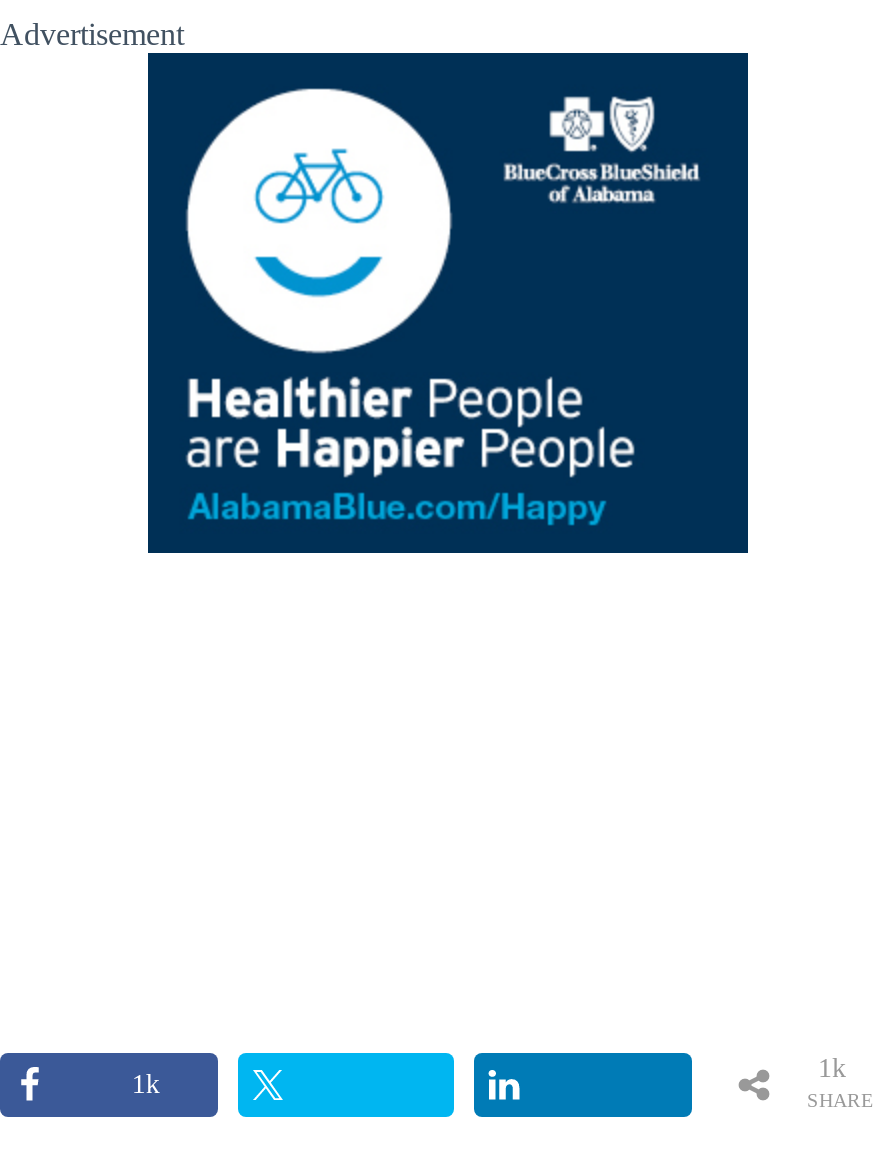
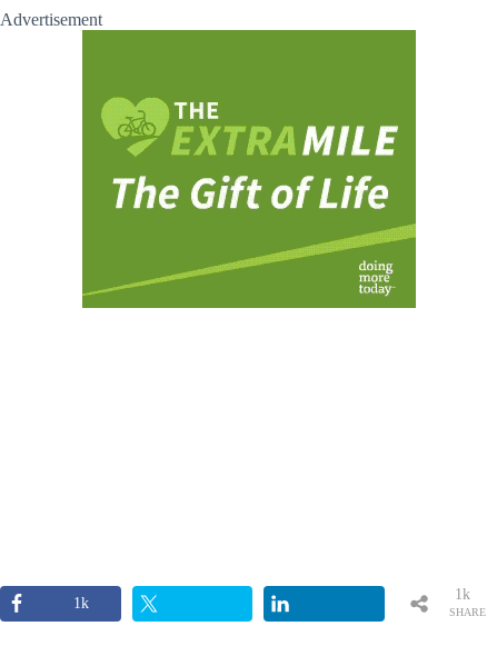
- [image]
+ [image]
